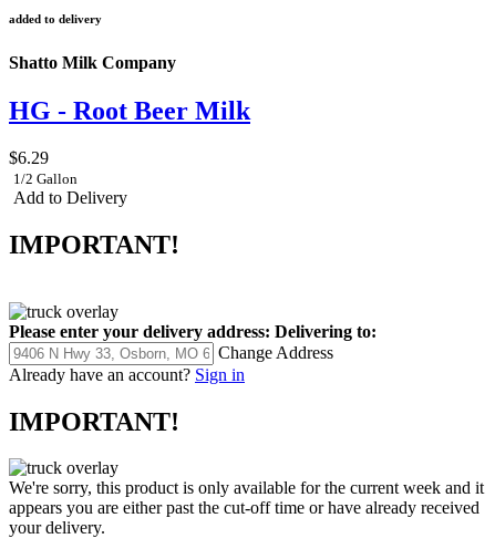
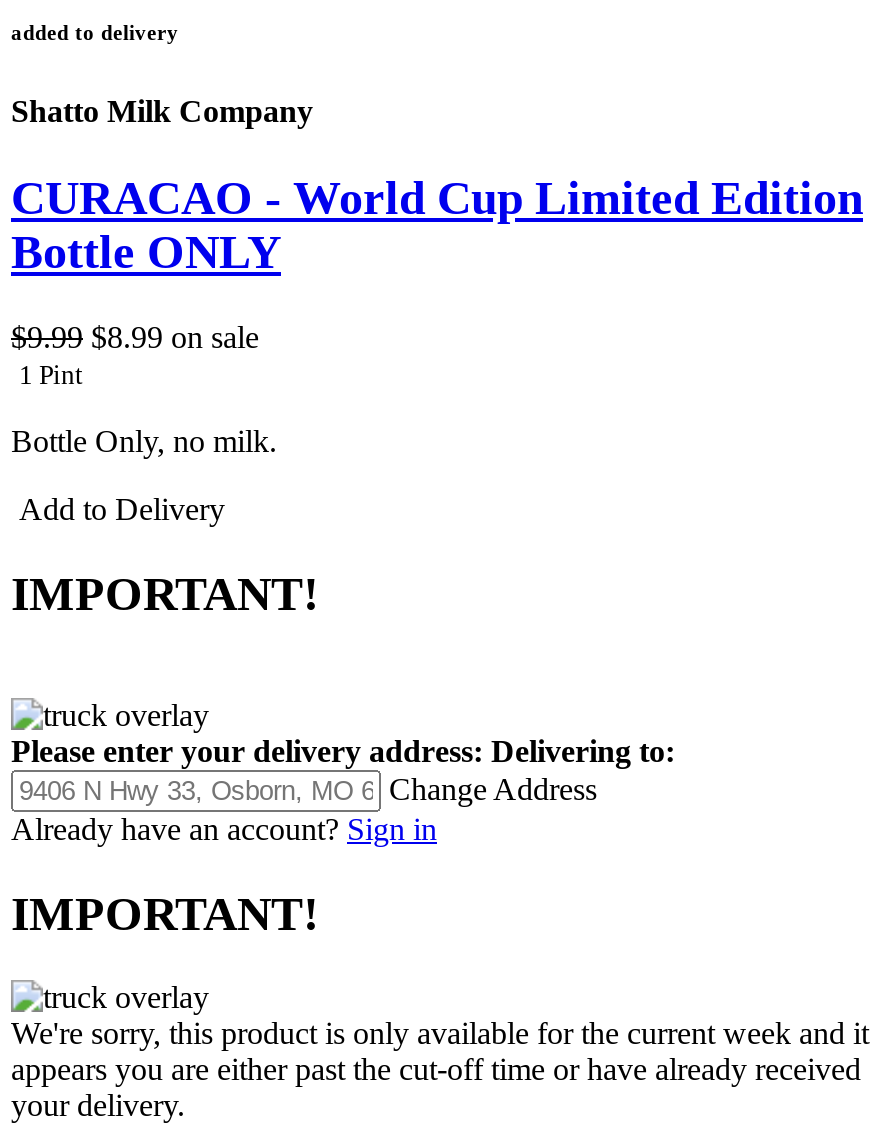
- HG - Root Beer Milk
- $6.29
- 1/2 Gallon
+ CURACAO - World Cup Limited Edition
+ Bottle ONLY
+ $9.99 $8.99 on sale
+ 1 Pint
+ Bottle Only, no milk.
